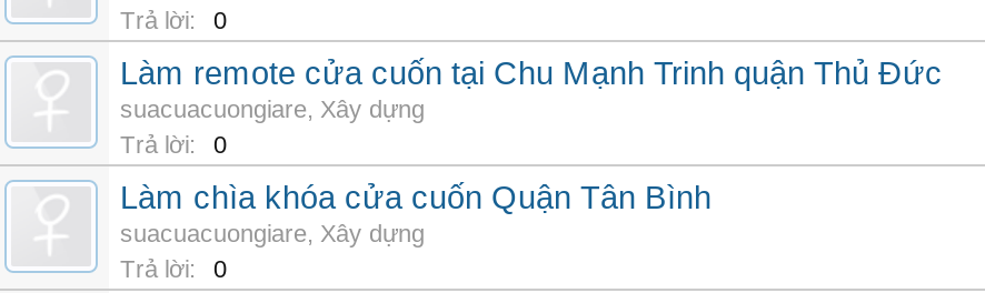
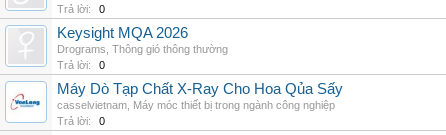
- Làm remote cửa cuốn tại Chu Mạnh Trinh quận Thủ Đức
- suacuacuongiare, Xây dựng
+ Keysight MQA 2026
+ Drograms, Thông gió thông thường

+ [image]

- Làm chìa khóa cửa cuốn Quận Tân Bình
- suacuacuongiare, Xây dựng
+ Máy Dò Tạp Chất X-Ray Cho Hoa Qủa Sấy
+ casselvietnam, Máy móc thiết bị trong ngành công nghiệp
